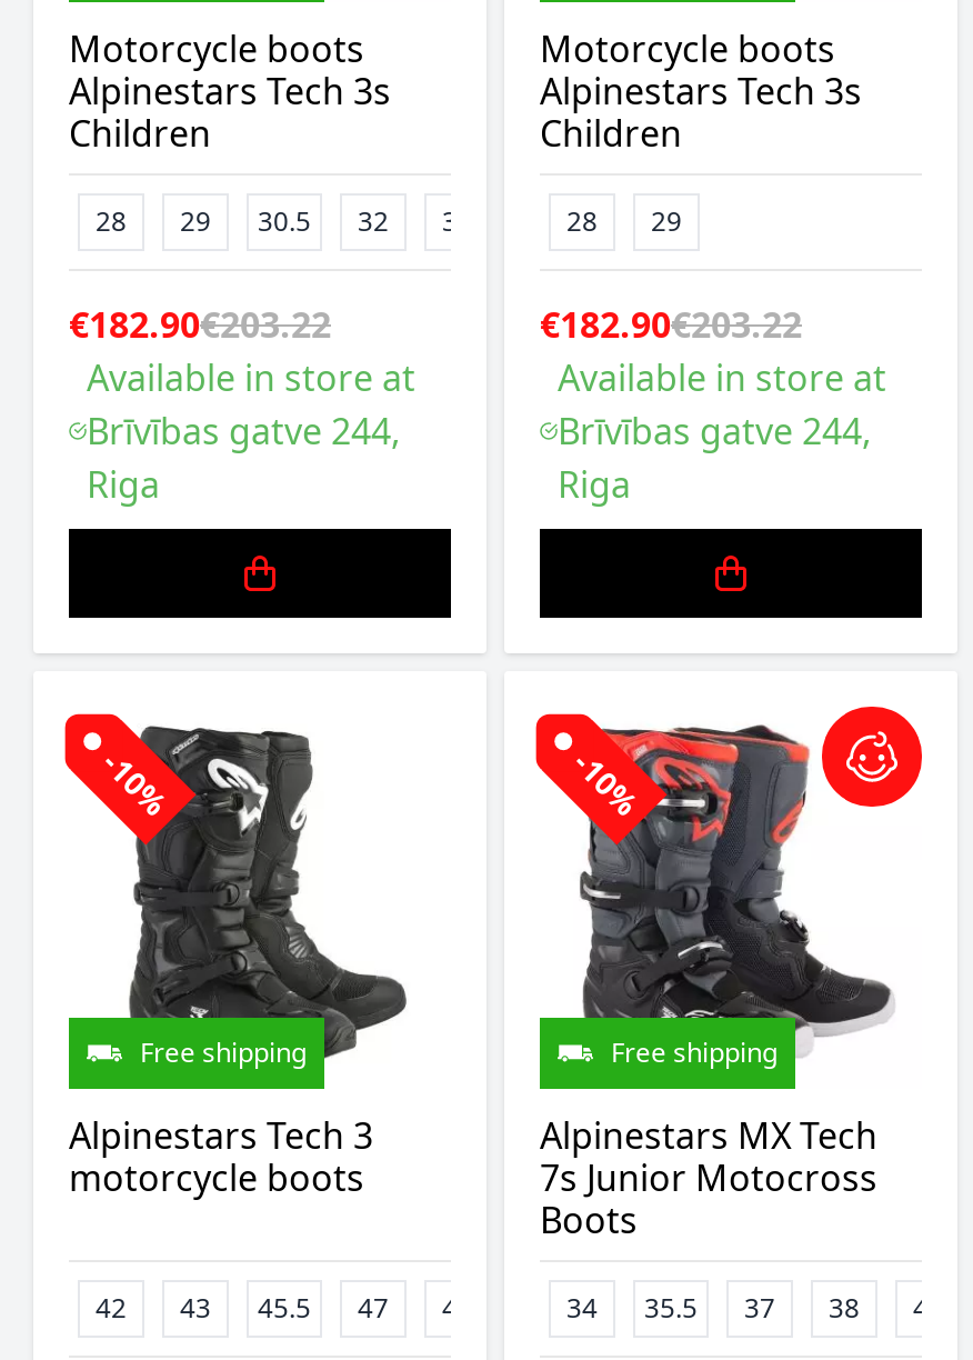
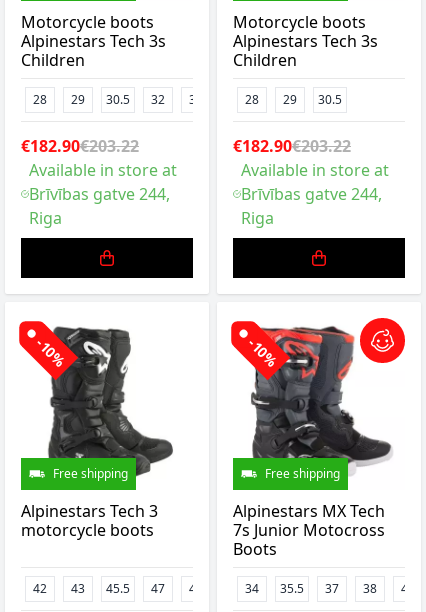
+ 30.5
